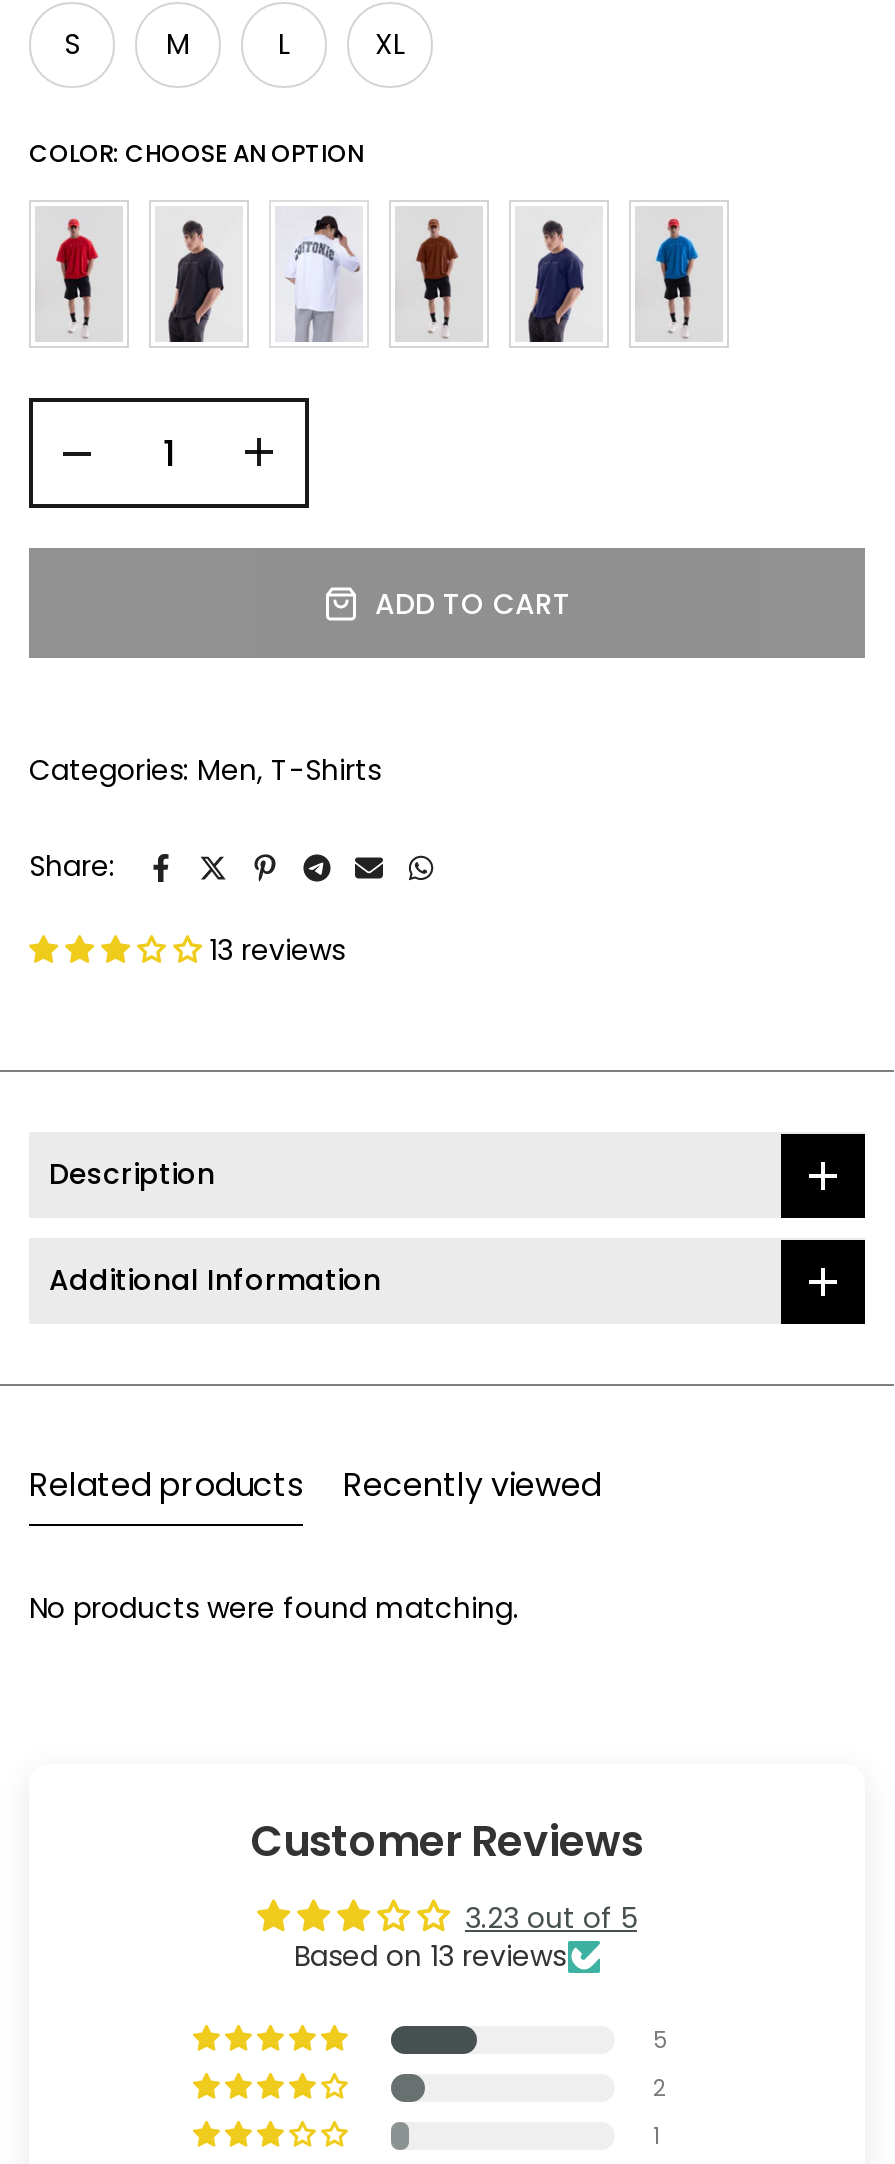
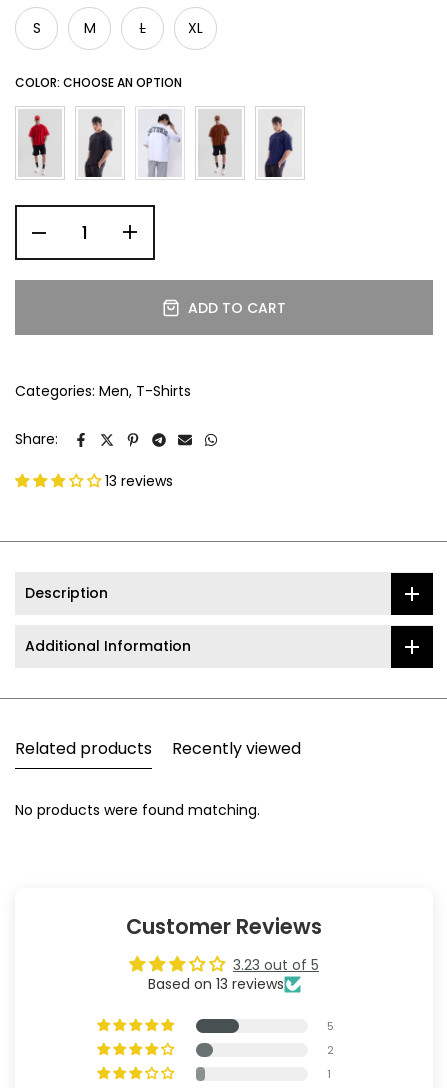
- [image]
